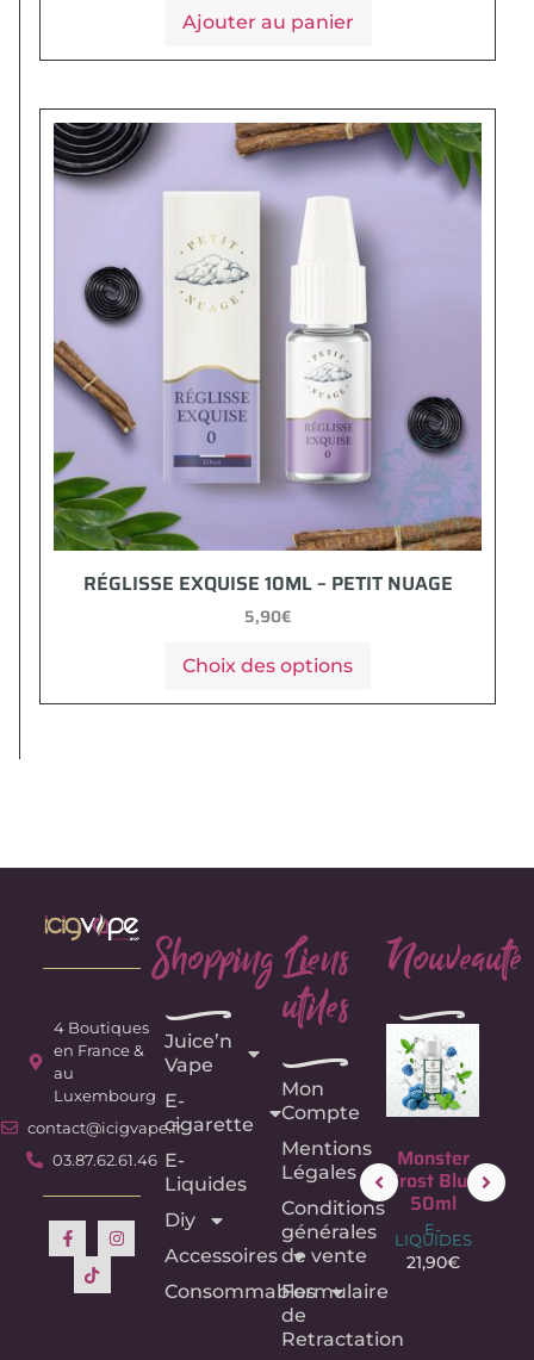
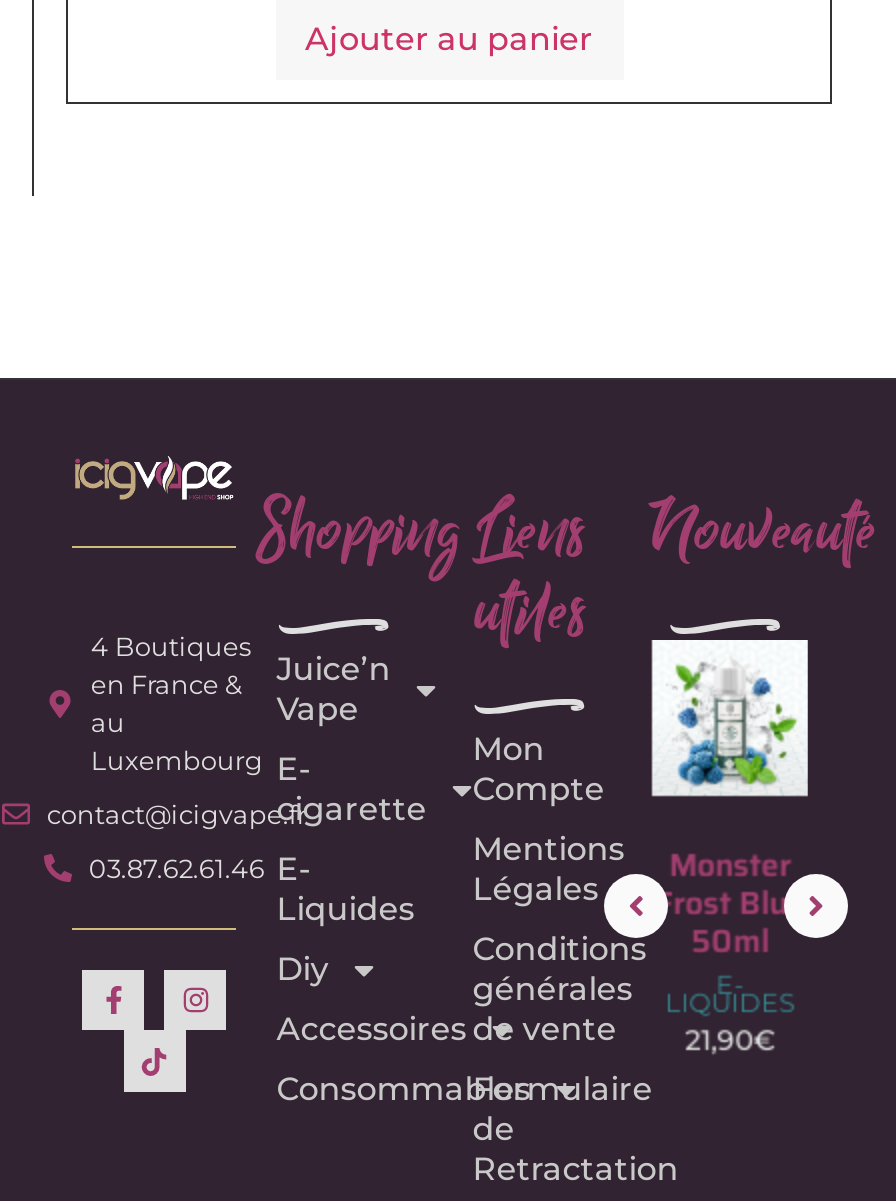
- [image]
- RÉGLISSE EXQUISE 10ML – PETIT NUAGE
- 5,90€
- Choix des options

moved up: [image]
